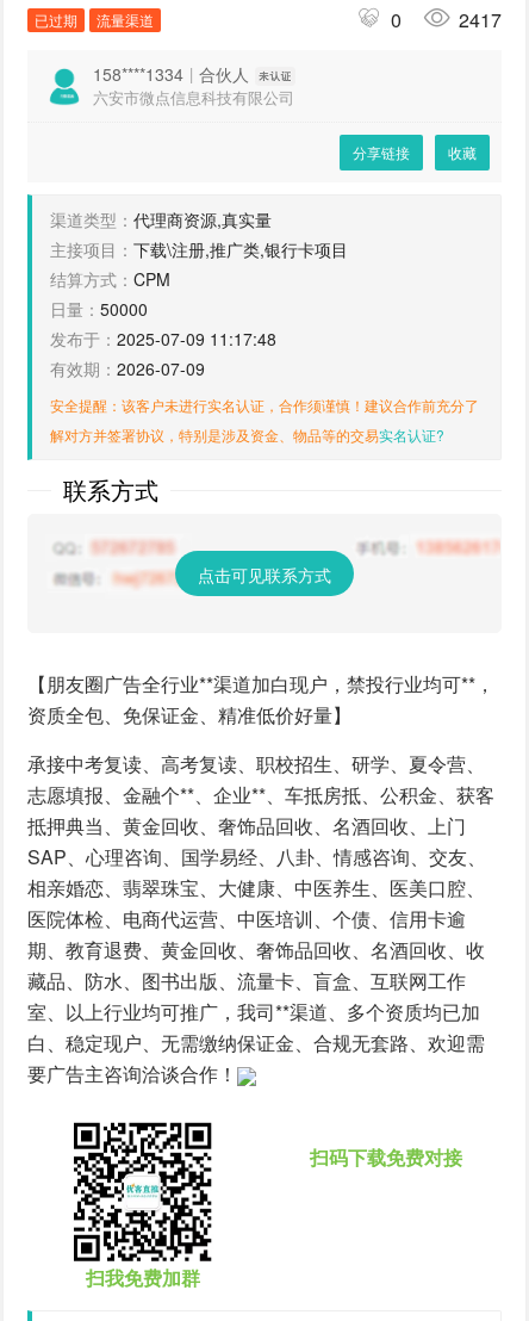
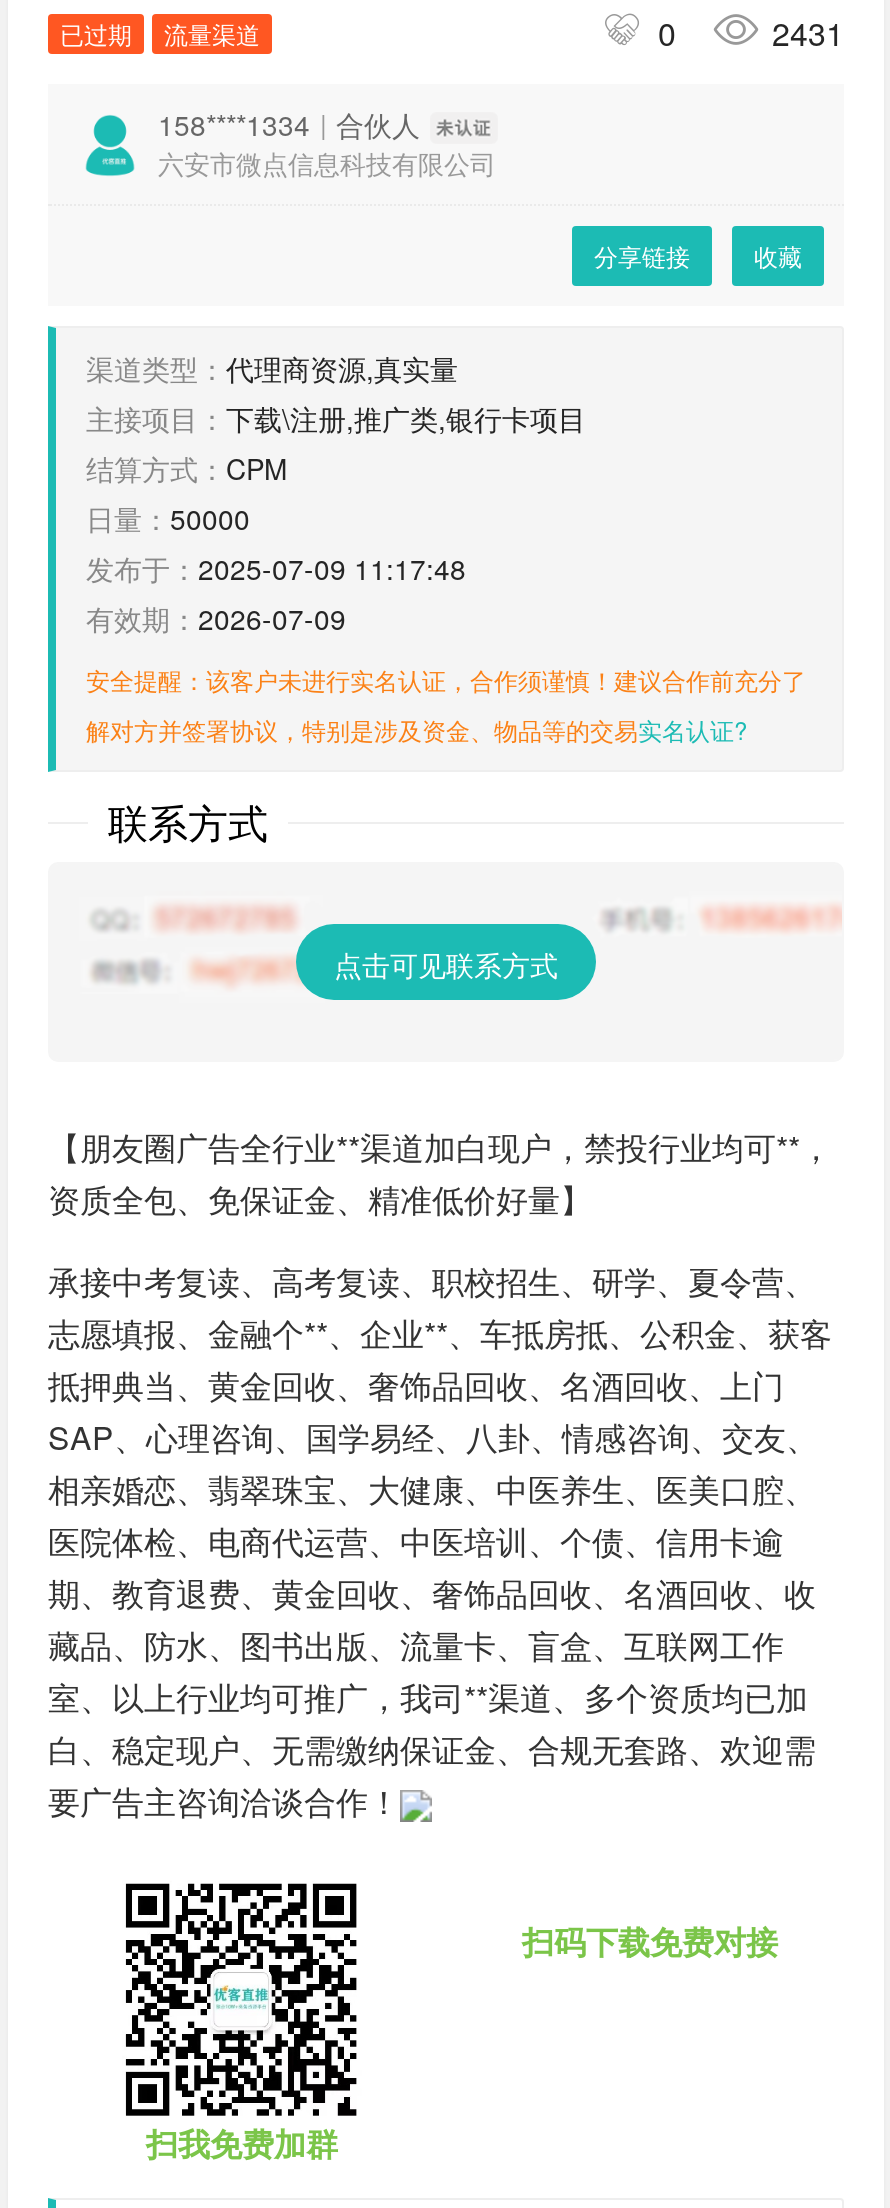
- 0 2417
+ 0 2431
